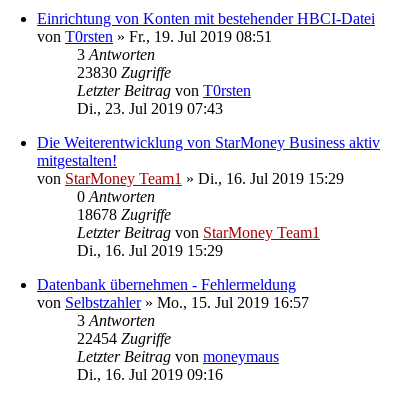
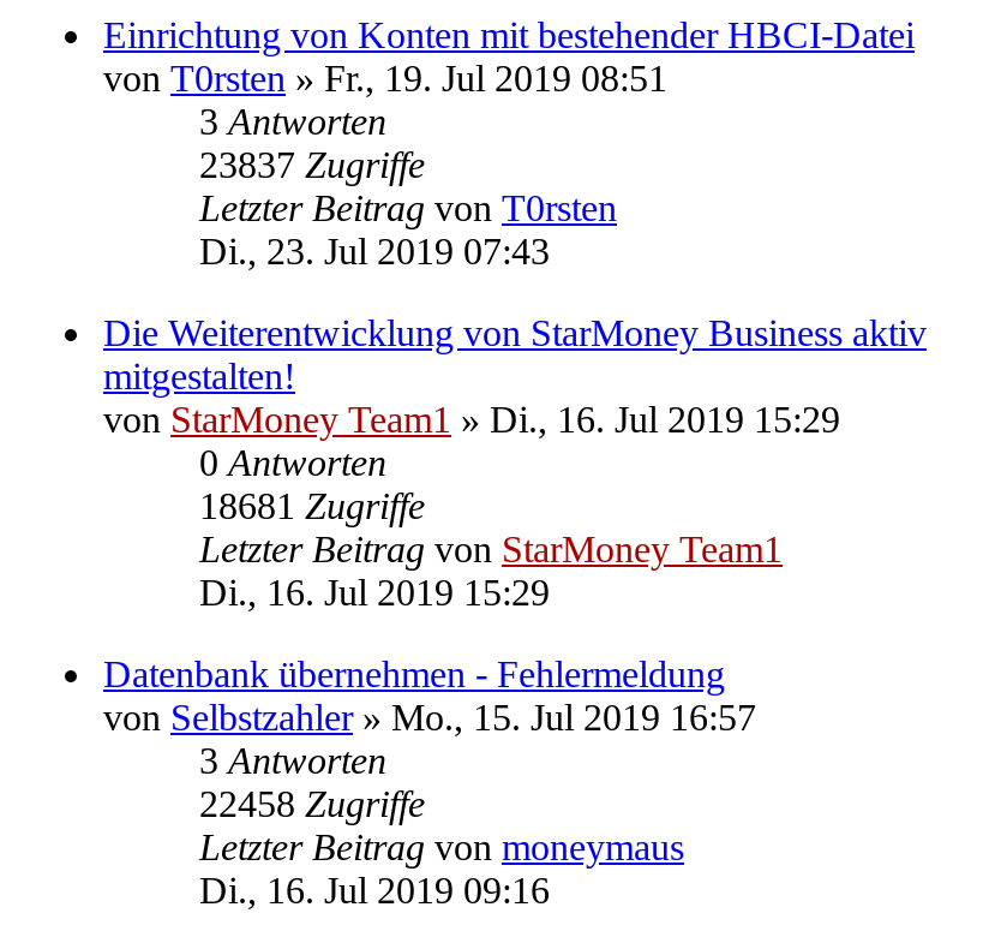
- 23830 Zugriffe
+ 23837 Zugriffe

- 18678 Zugriffe
+ 18681 Zugriffe

- 22454 Zugriffe
+ 22458 Zugriffe
